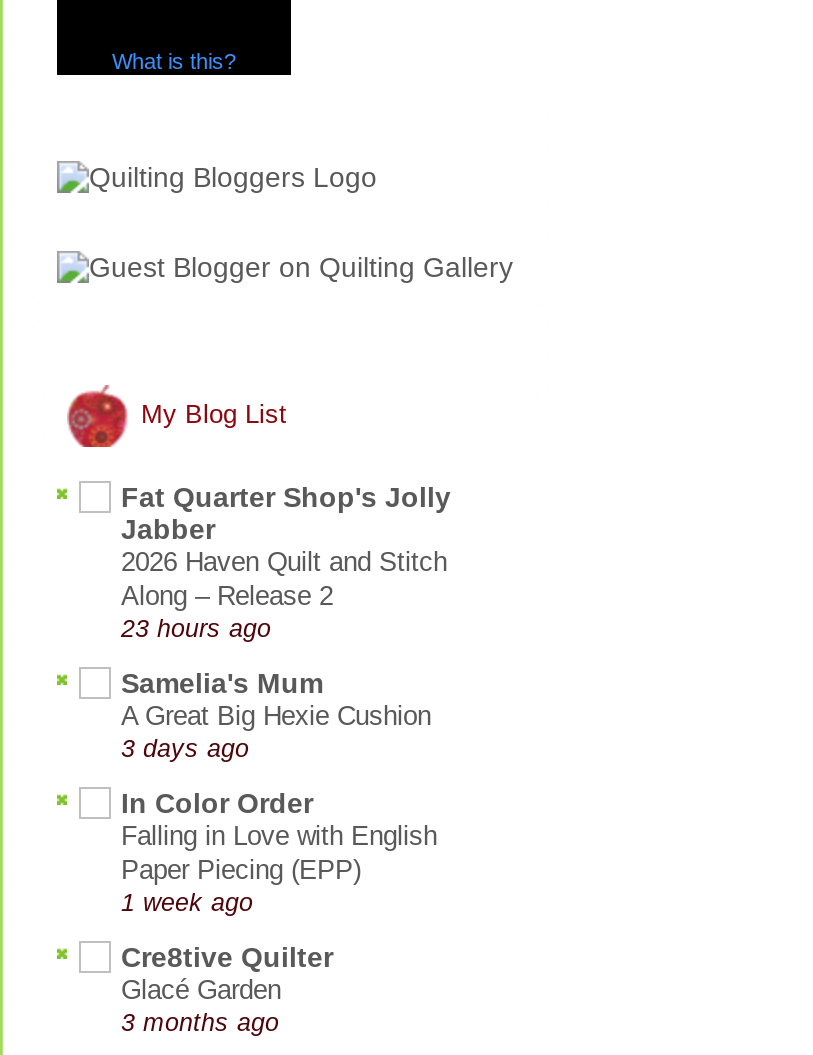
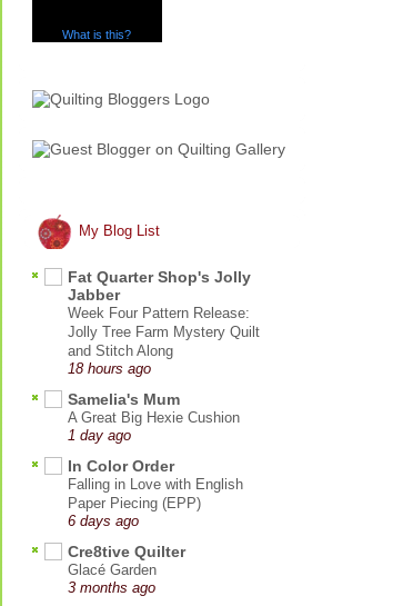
- 2026 Haven Quilt and Stitch
- Along – Release 2
- 23 hours ago
+ Week Four Pattern Release:
+ Jolly Tree Farm Mystery Quilt
+ and Stitch Along
+ 18 hours ago

- 3 days ago
+ 1 day ago

- 1 week ago
+ 6 days ago
